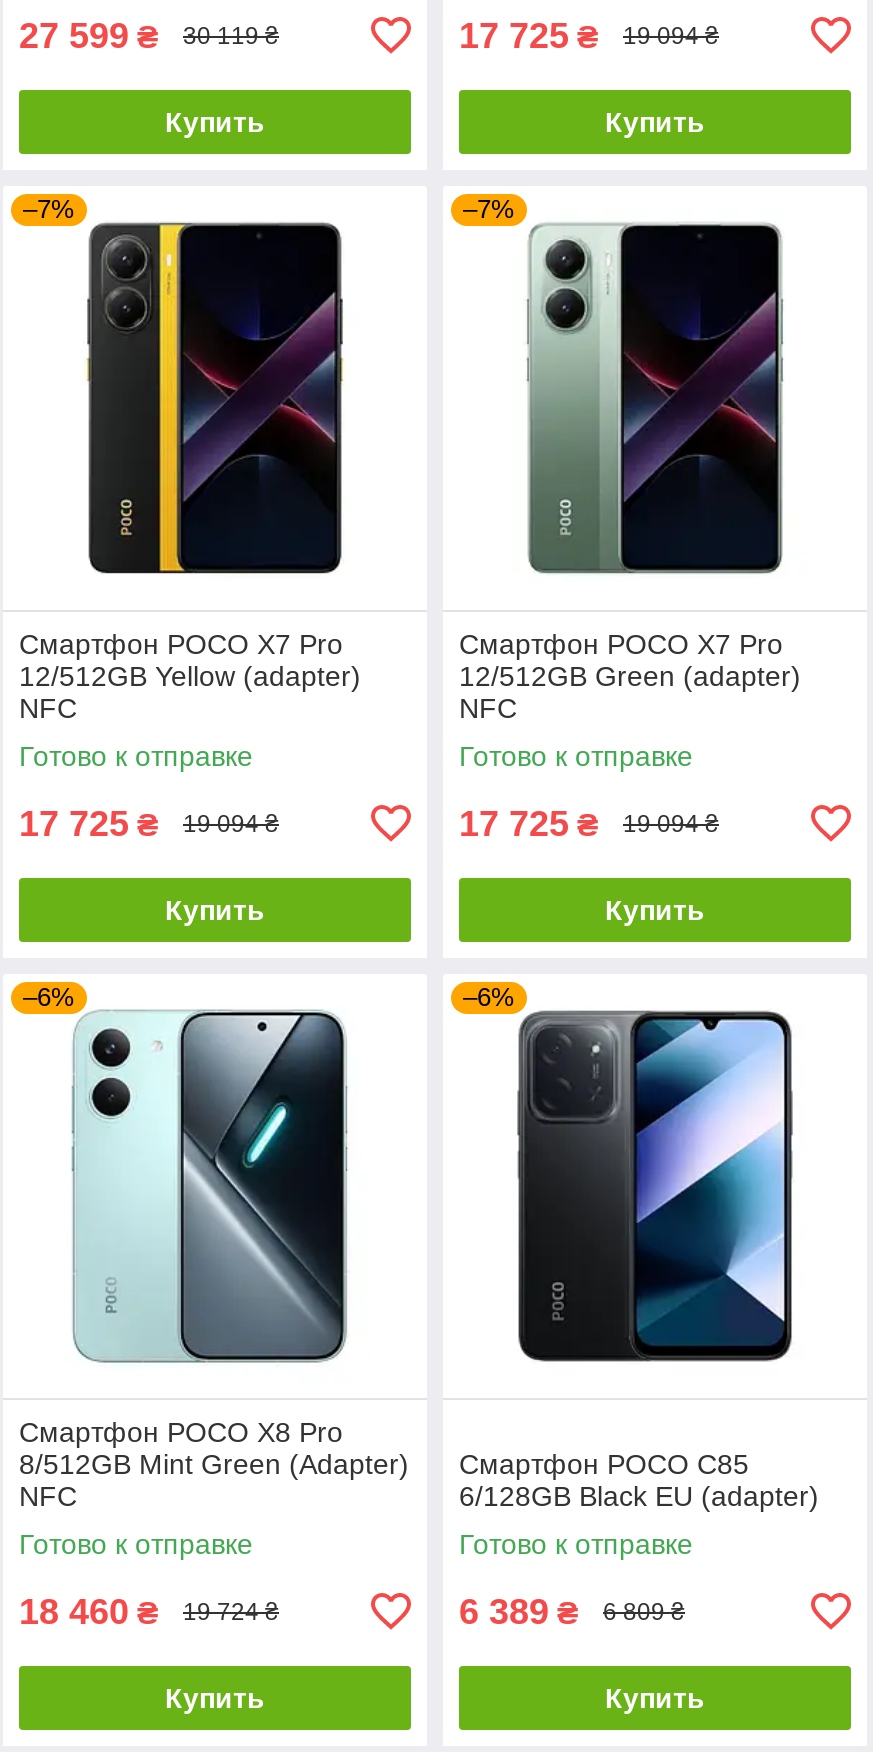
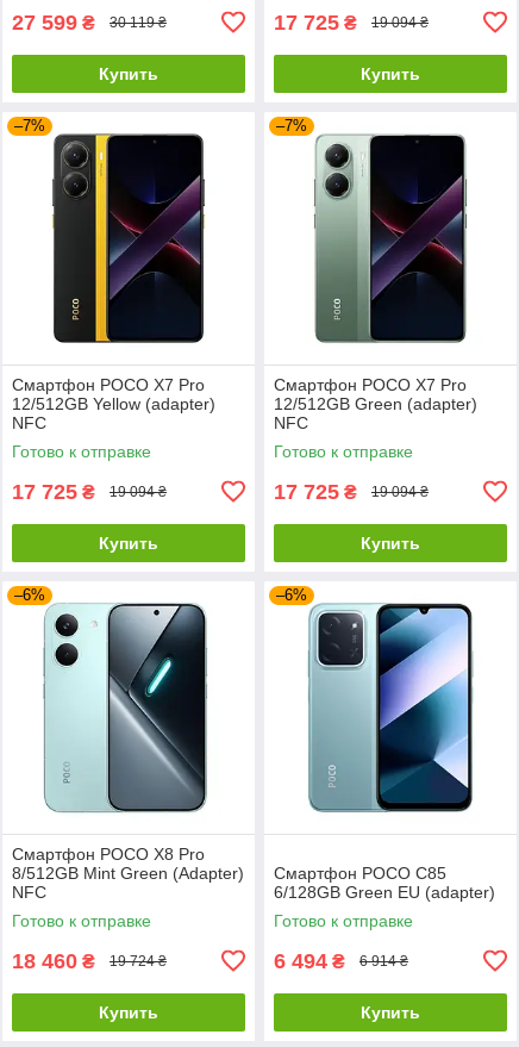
- [image]
+ [image]

- 6/128GB Black EU (adapter)
+ 6/128GB Green EU (adapter)

- 6 389 ₴
+ 6 494 ₴

- 6 809 ₴
+ 6 914 ₴
